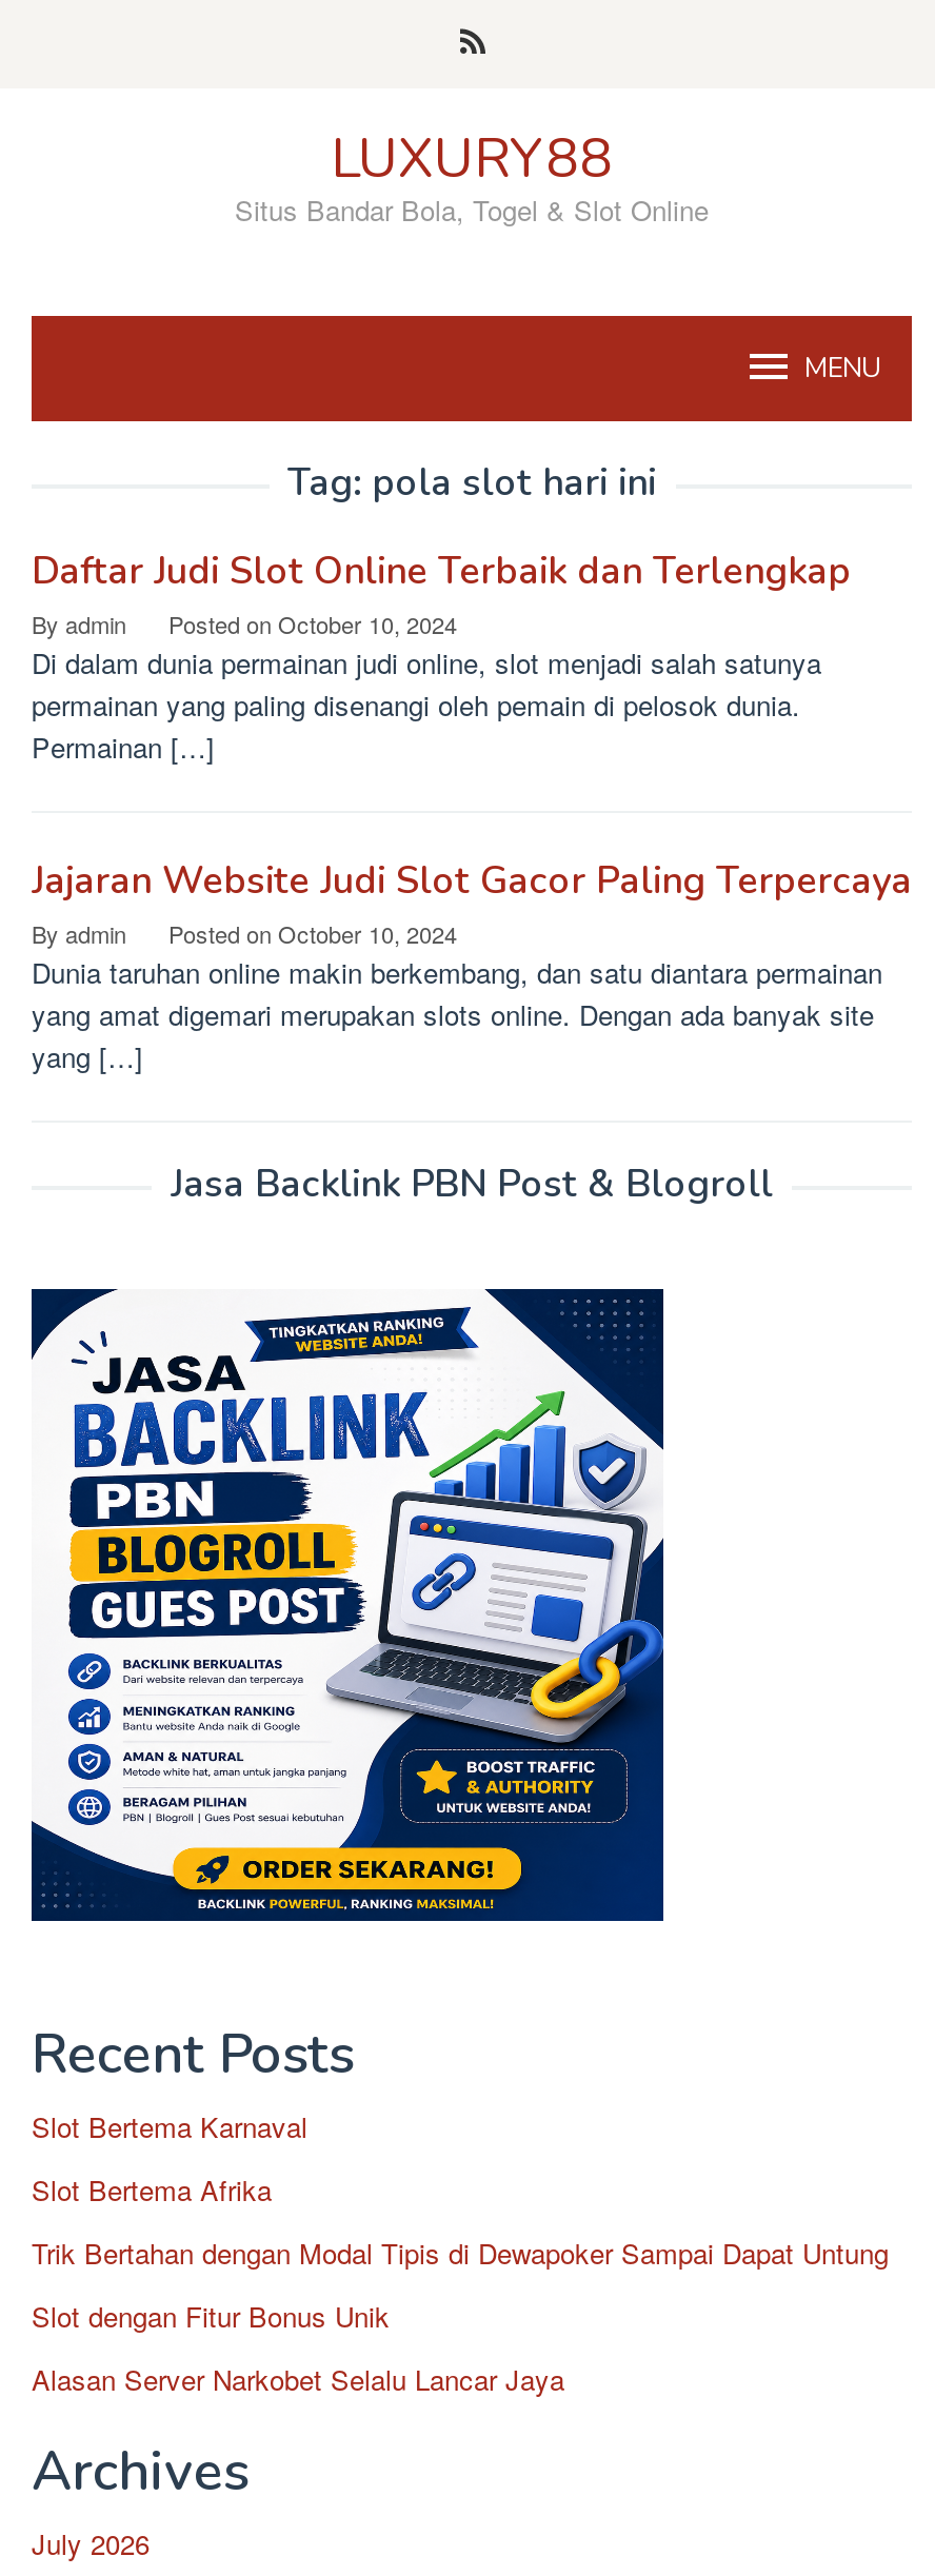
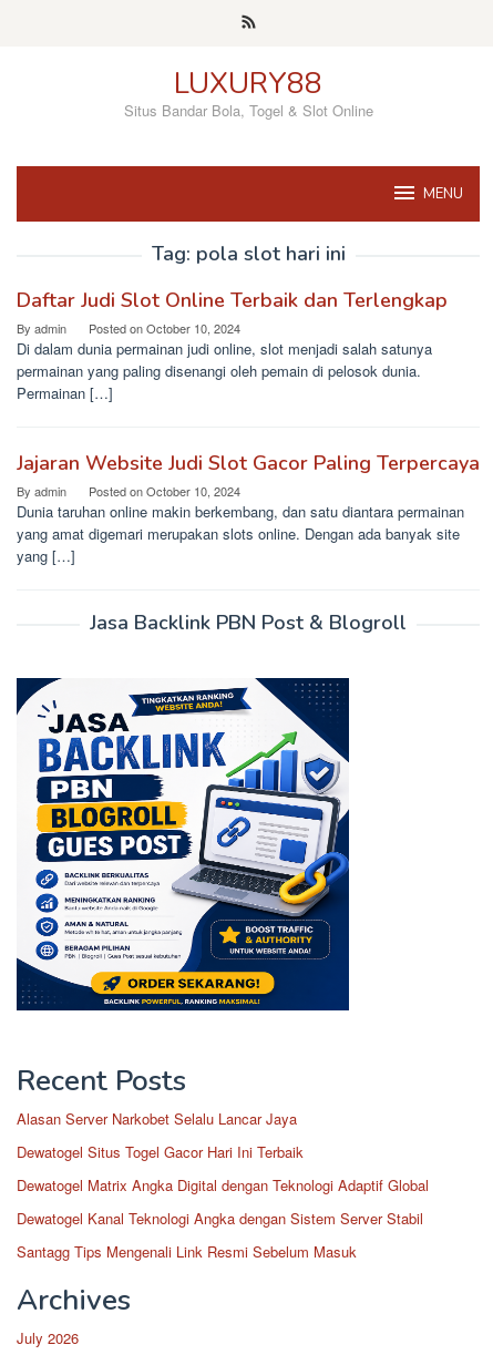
- Slot Bertema Karnaval
- Slot Bertema Afrika
- Trik Bertahan dengan Modal Tipis di Dewapoker Sampai Dapat Untung
- Slot dengan Fitur Bonus Unik

moved up: Alasan Server Narkobet Selalu Lancar Jaya

+ Dewatogel Situs Togel Gacor Hari Ini Terbaik
+ Dewatogel Matrix Angka Digital dengan Teknologi Adaptif Global
+ Dewatogel Kanal Teknologi Angka dengan Sistem Server Stabil
+ Santagg Tips Mengenali Link Resmi Sebelum Masuk
